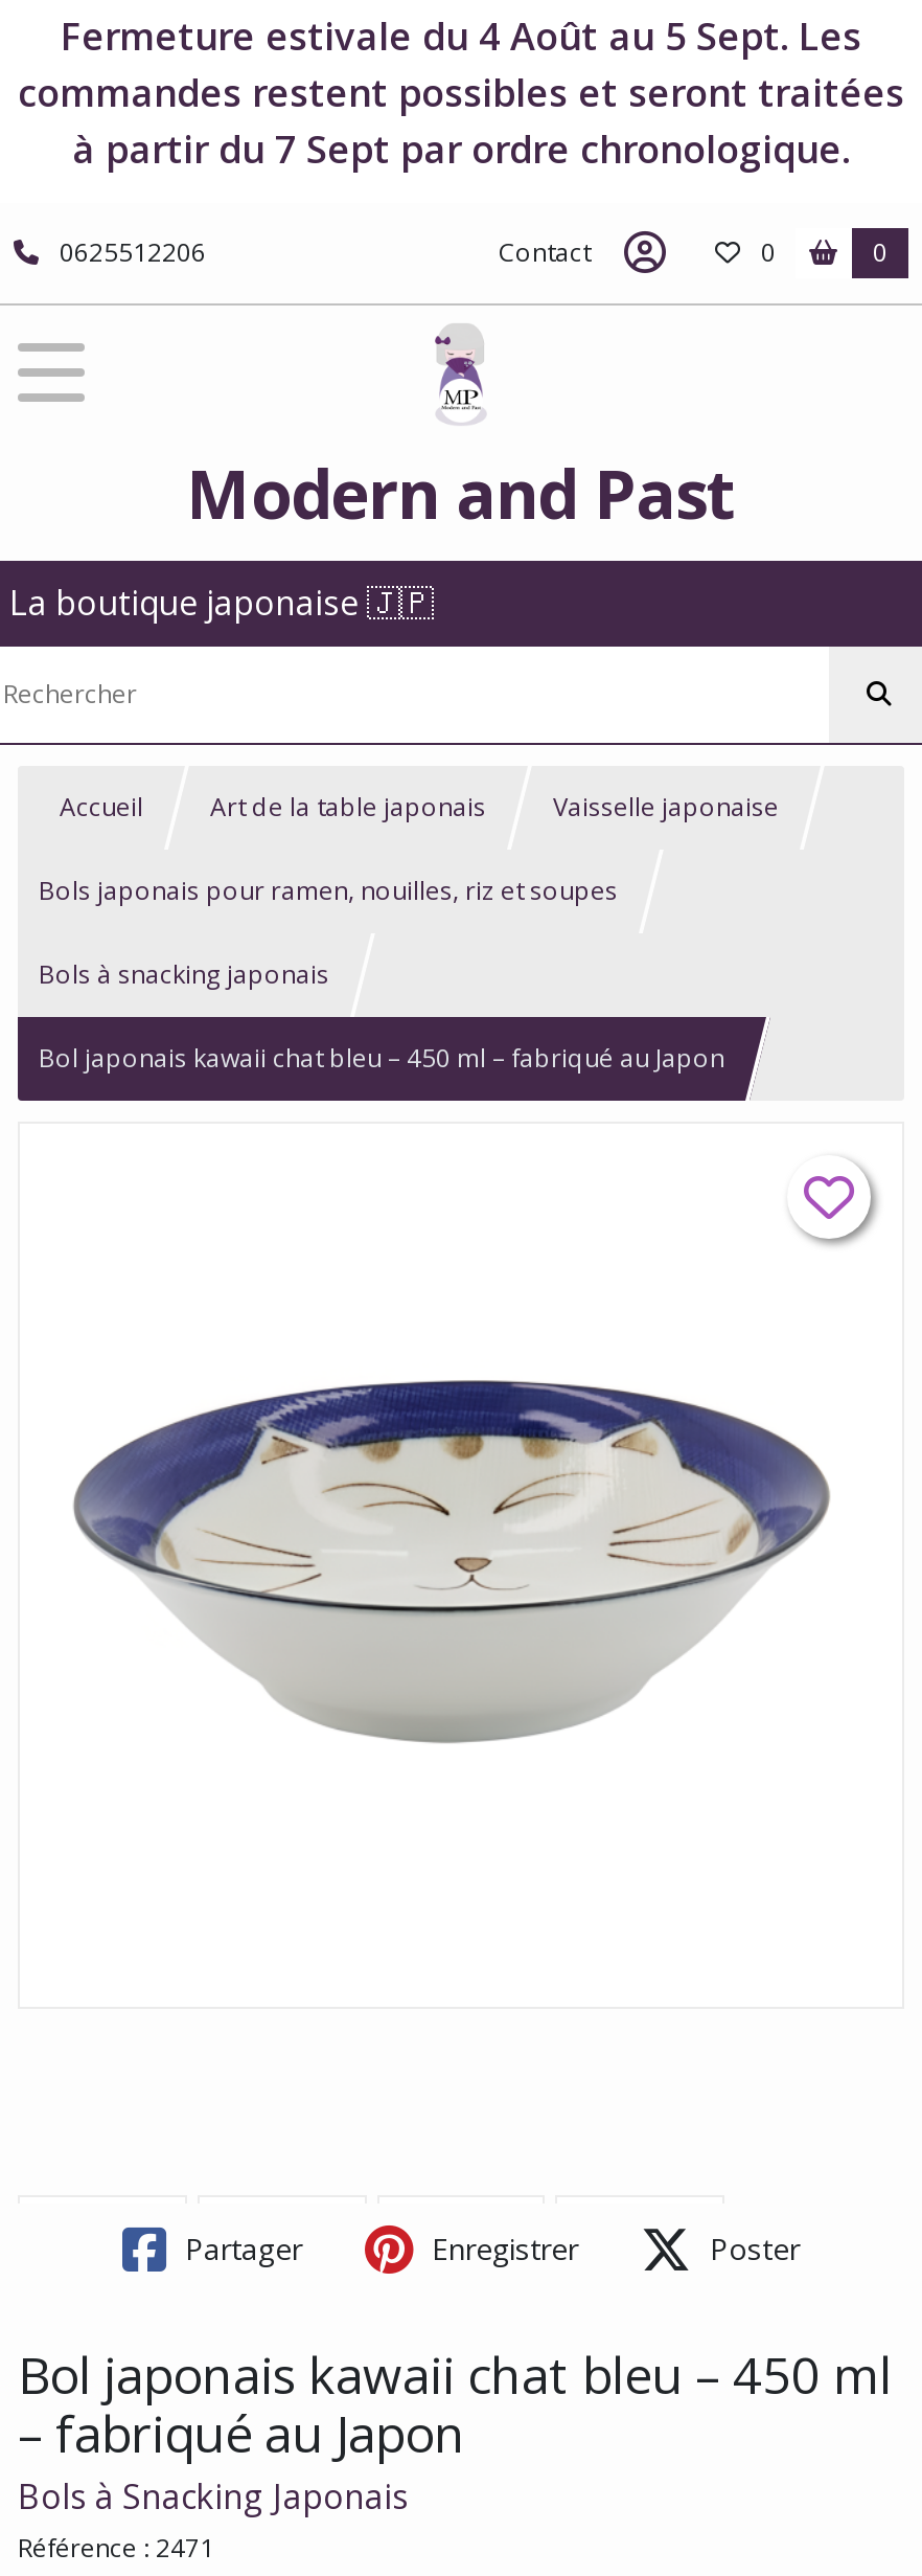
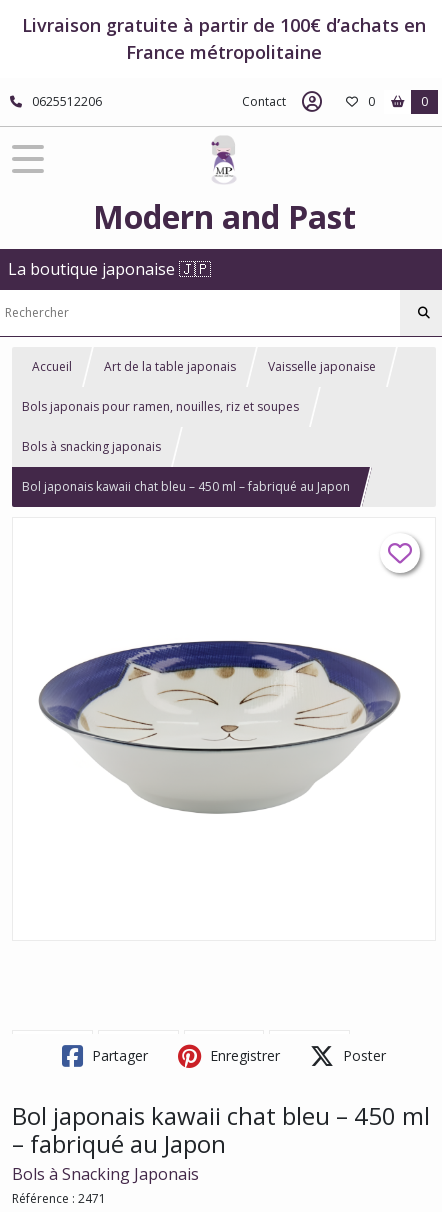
- Fermeture estivale du 4 Août au 5 Sept. Les
- commandes restent possibles et seront traitées
- à partir du 7 Sept par ordre chronologique.
+ Livraison gratuite à partir de 100€ d’achats en
+ France métropolitaine
